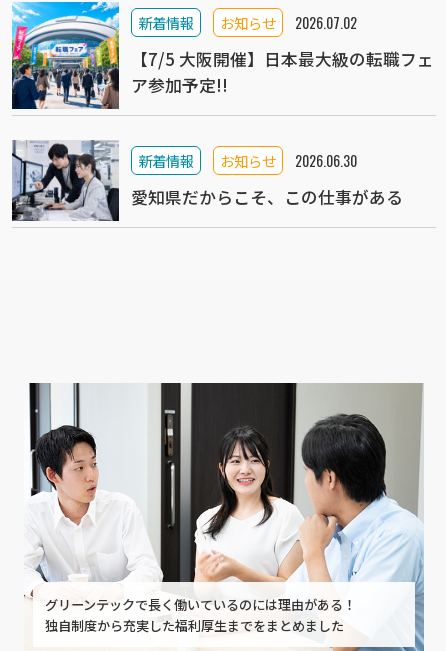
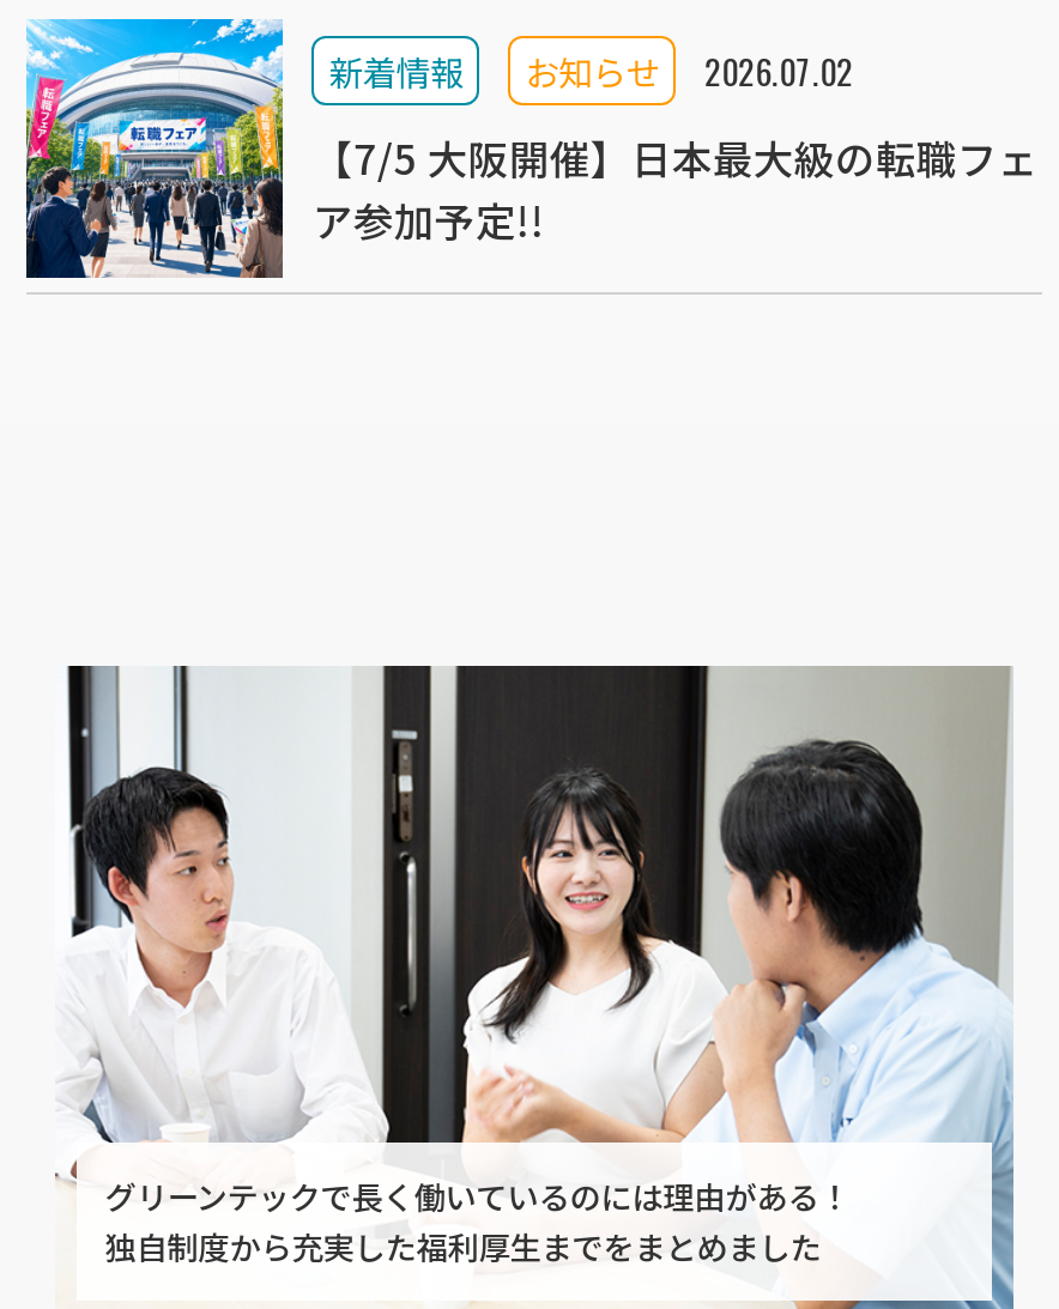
- [image]
- 新着情報
- お知らせ
- 2026.06.30
- 愛知県だからこそ、この仕事がある
